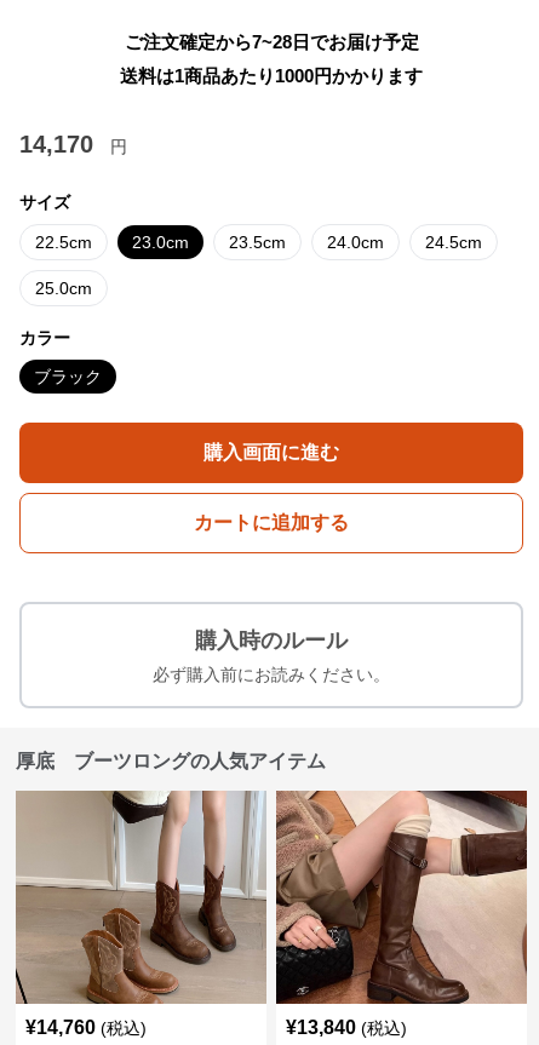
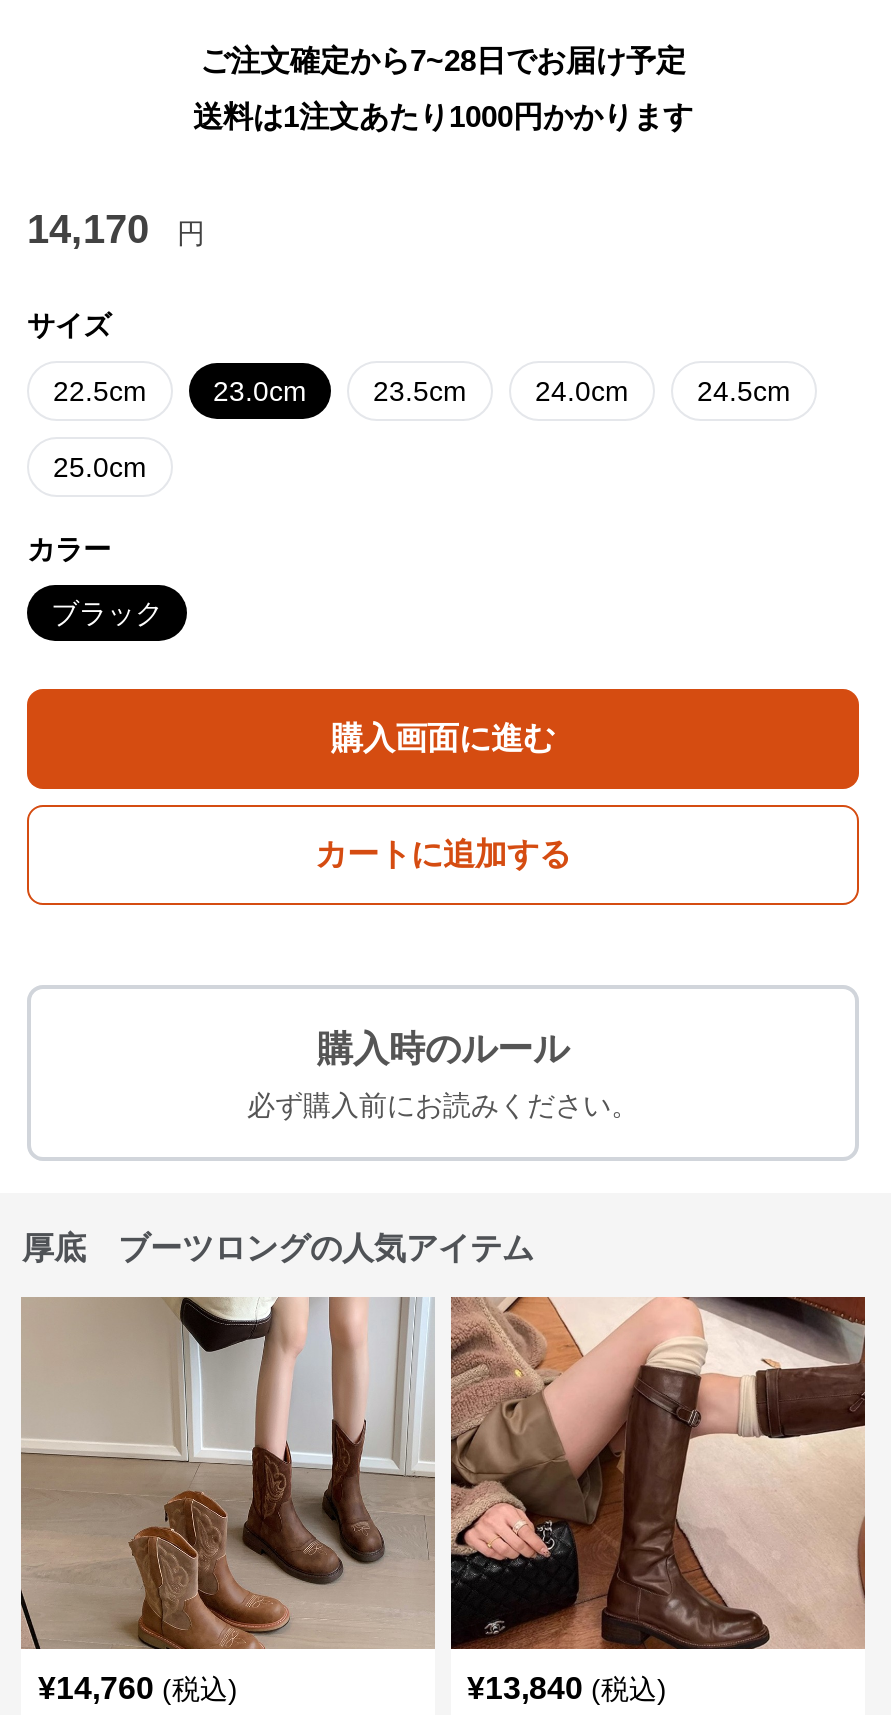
- 送料は1商品あたり1000円かかります
+ 送料は1注文あたり1000円かかります
